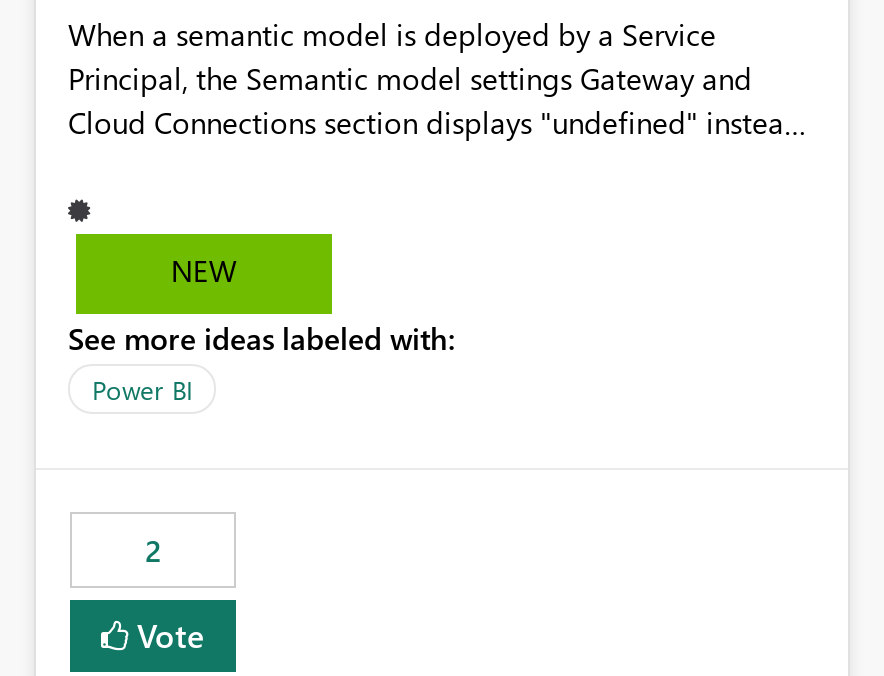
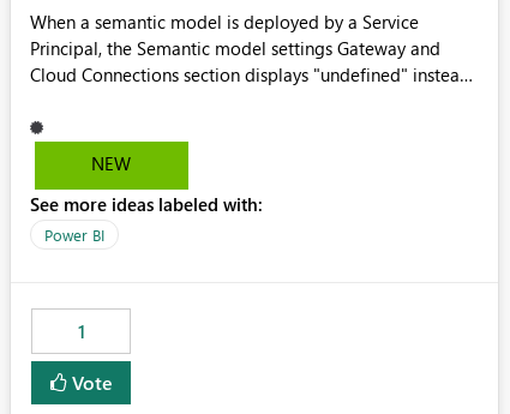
- 2
+ 1
